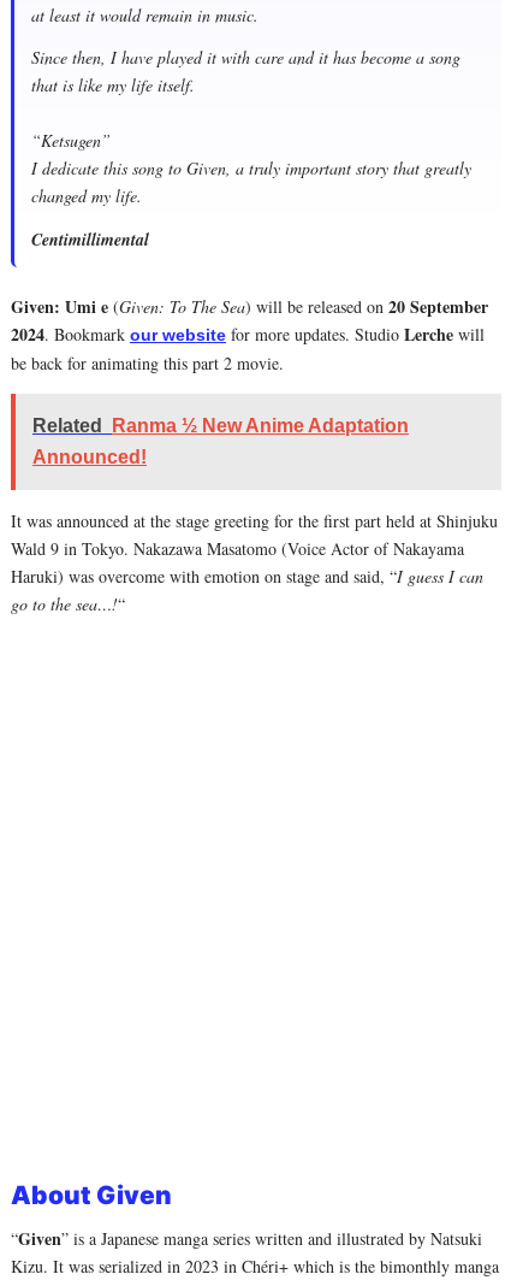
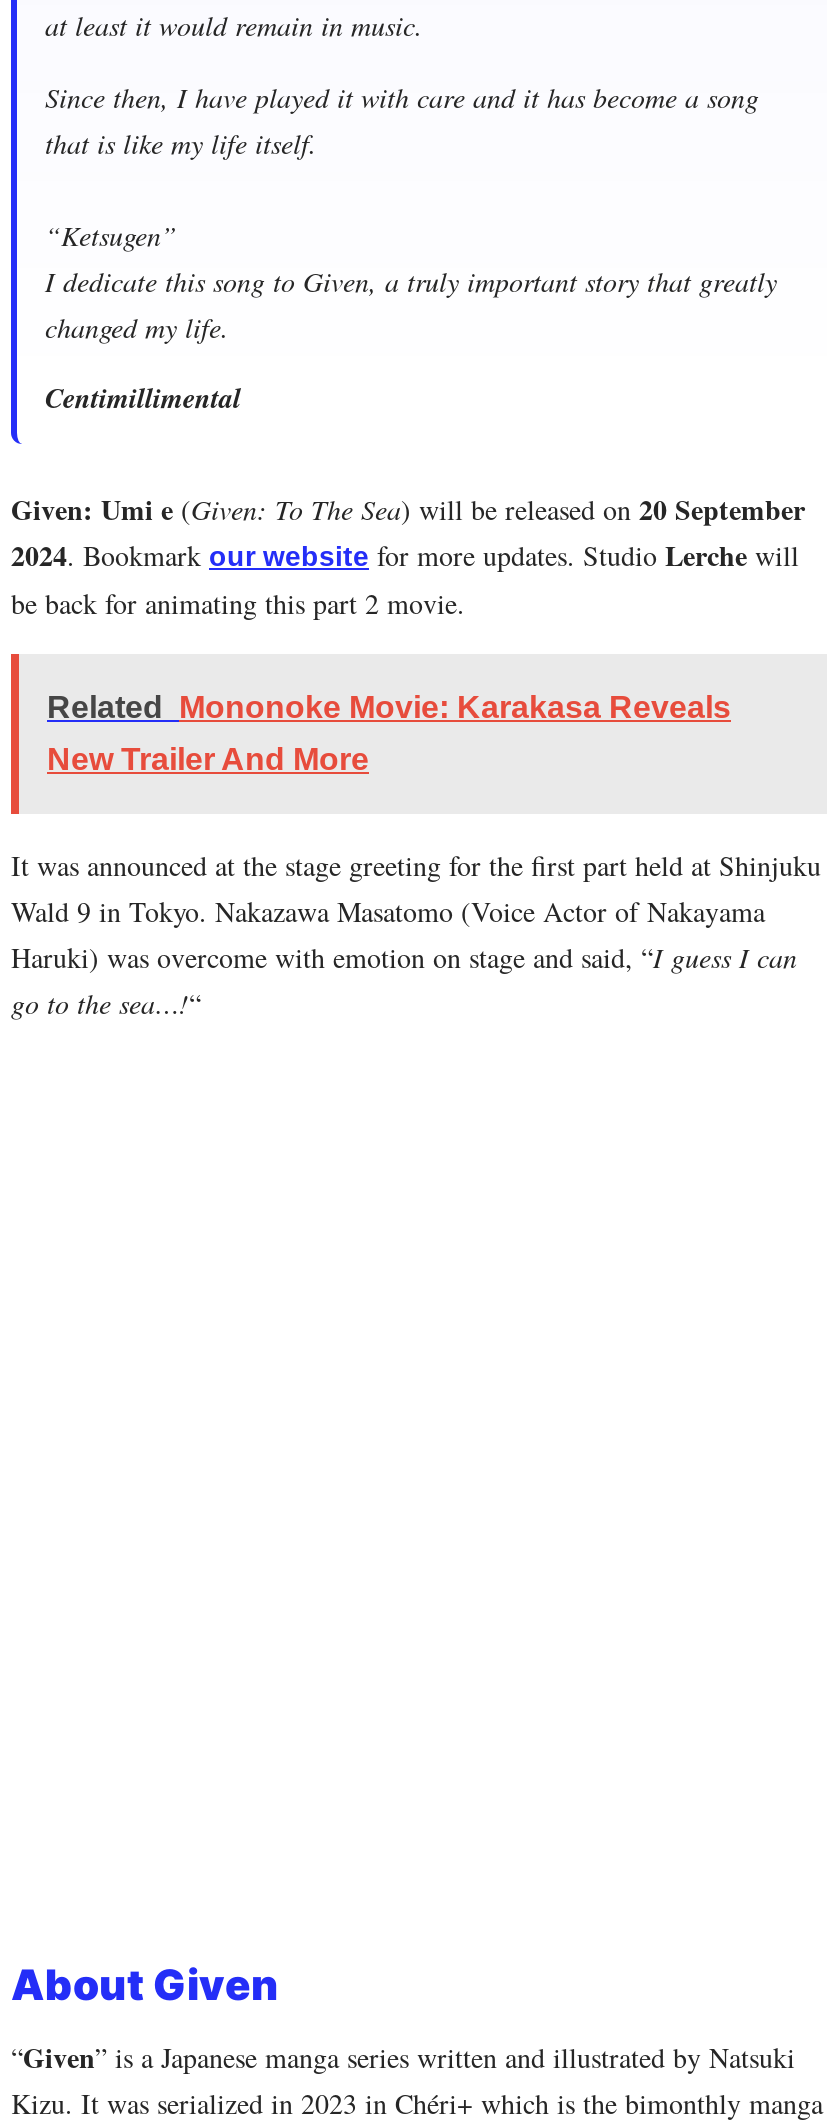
- Related Ranma ½ New Anime Adaptation
+ Related Mononoke Movie: Karakasa Reveals

- Announced!
+ New Trailer And More
